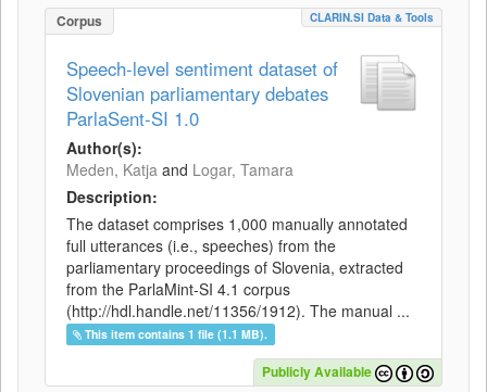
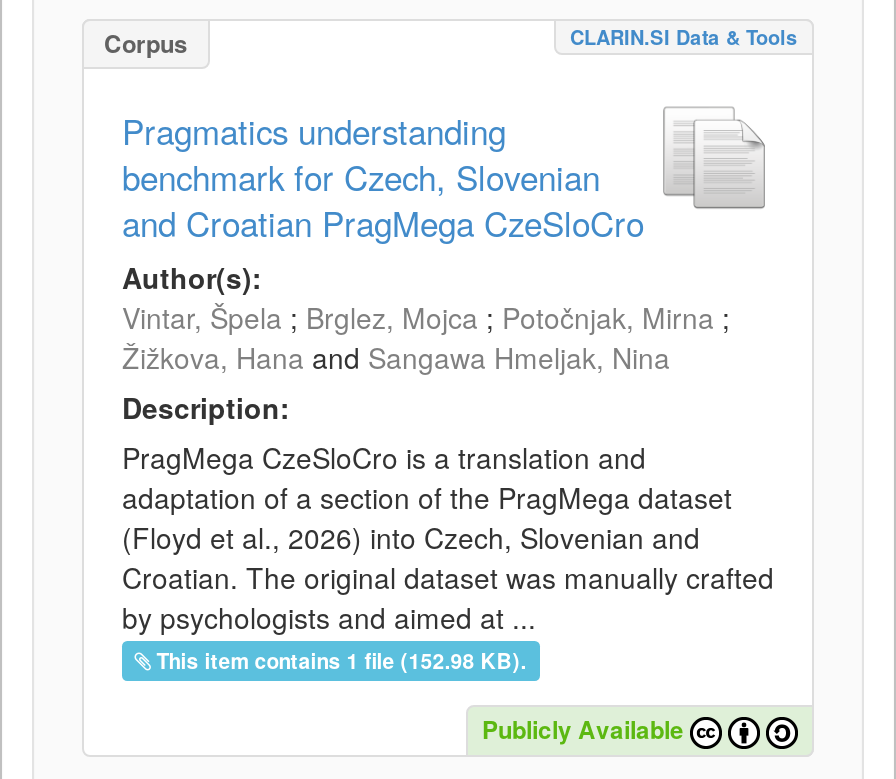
- Speech-level sentiment dataset of
- Slovenian parliamentary debates
- ParlaSent-SI 1.0
+ Pragmatics understanding
+ benchmark for Czech, Slovenian
+ and Croatian PragMega CzeSloCro

- Meden, Katja and Logar, Tamara
+ Vintar, Špela ; Brglez, Mojca ; Potočnjak, Mirna ;
+ Žižkova, Hana and Sangawa Hmeljak, Nina

- The dataset comprises 1,000 manually annotated
- full utterances (i.e., speeches) from the
- parliamentary proceedings of Slovenia, extracted
- from the ParlaMint-SI 4.1 corpus
- (http://hdl.handle.net/11356/1912). The manual ...
- This item contains 1 file (1.1 MB).
+ PragMega CzeSloCro is a translation and
+ adaptation of a section of the PragMega dataset
+ (Floyd et al., 2026) into Czech, Slovenian and
+ Croatian. The original dataset was manually crafted
+ by psychologists and aimed at ...
+ This item contains 1 file (152.98 KB).
